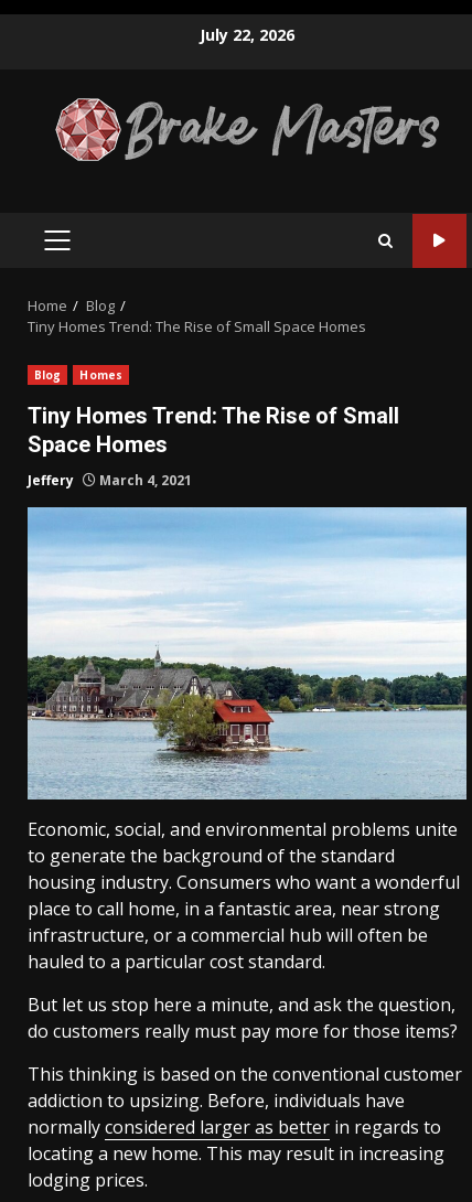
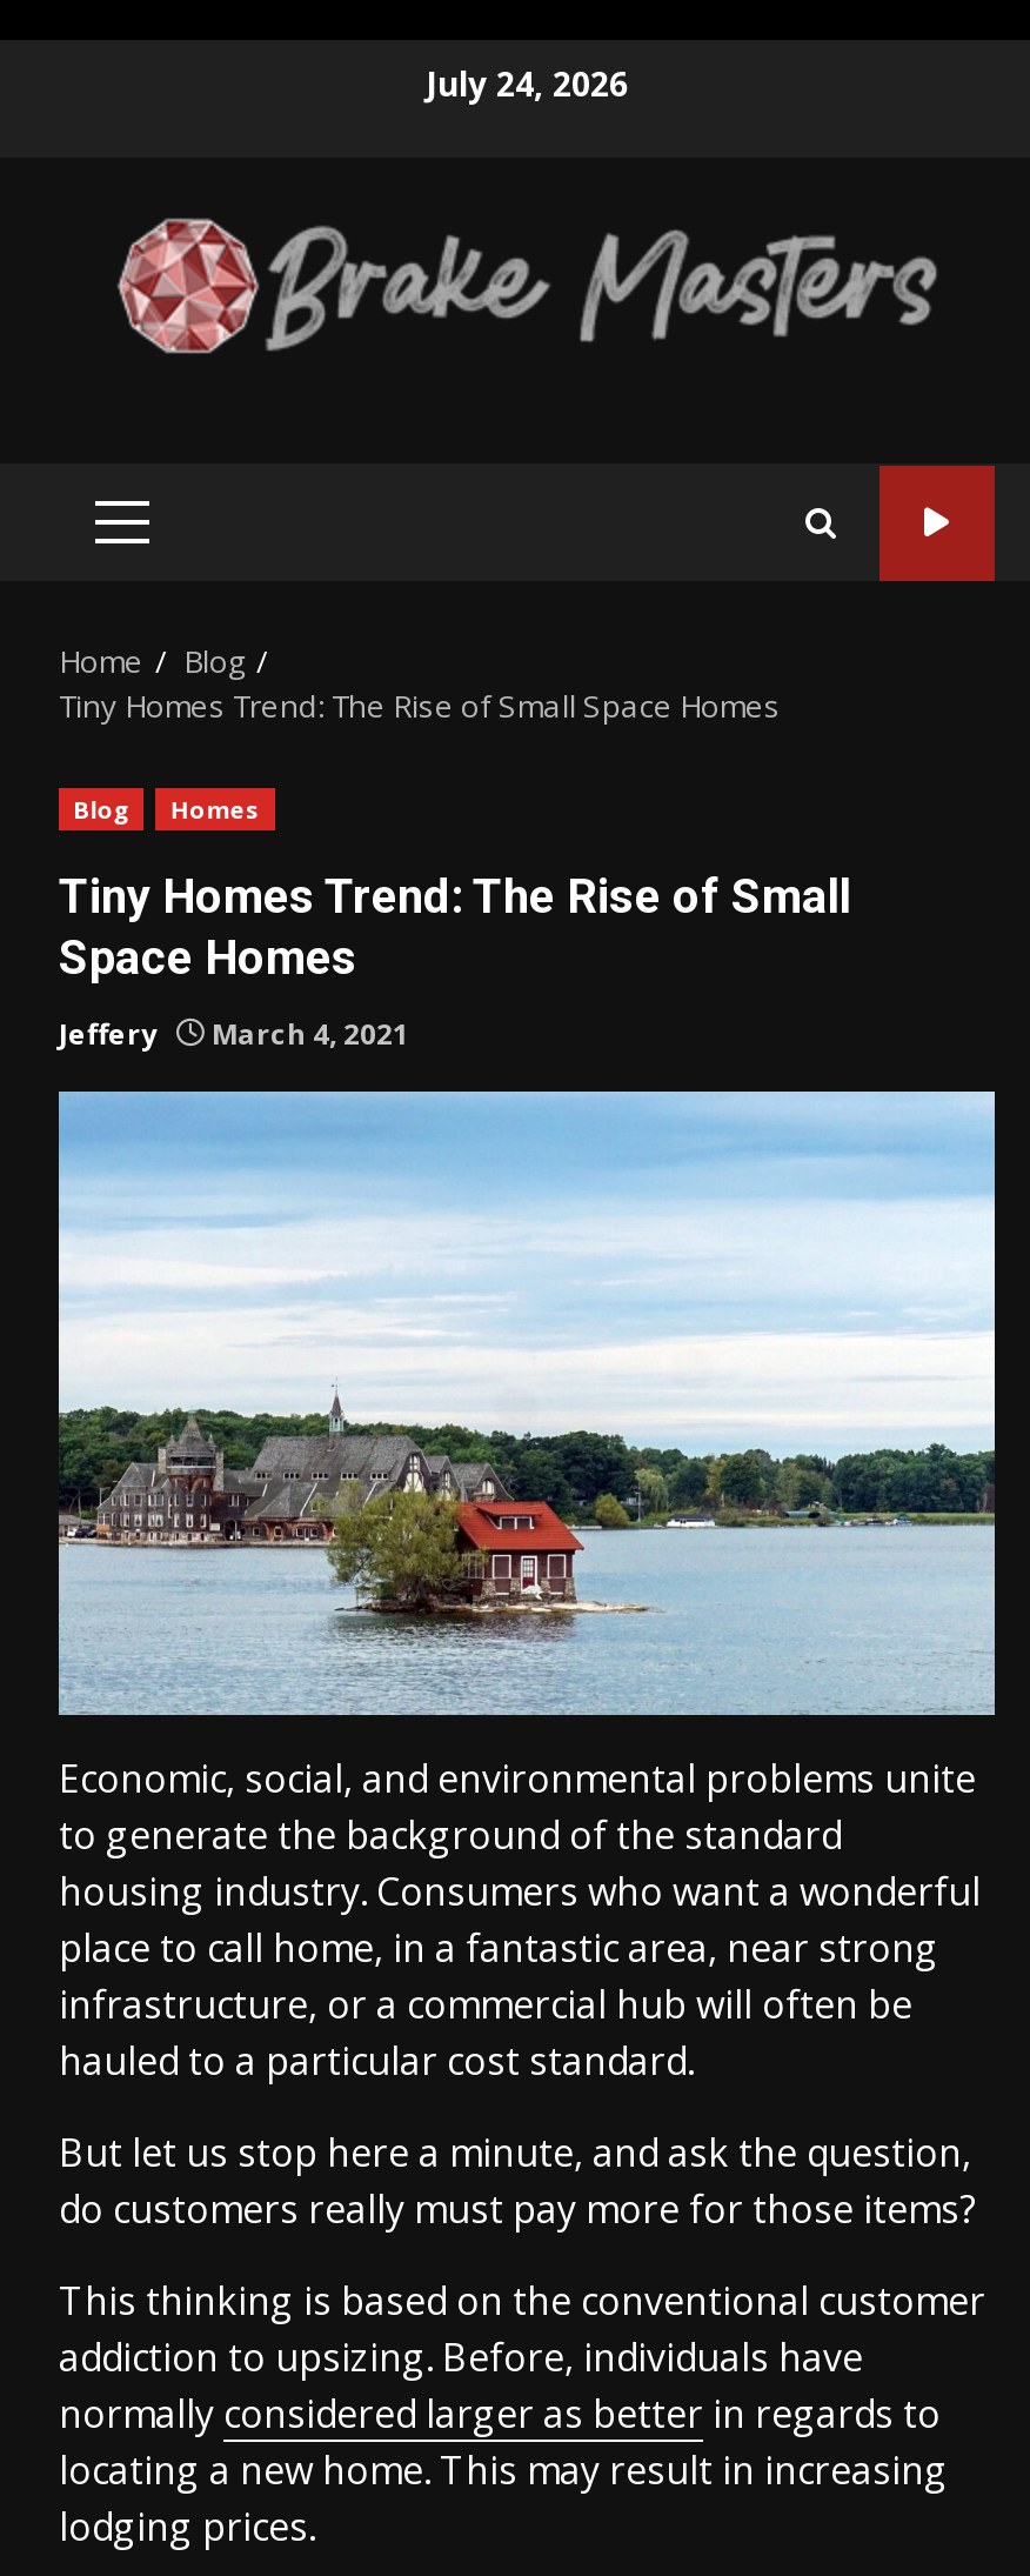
- July 22, 2026
+ July 24, 2026
